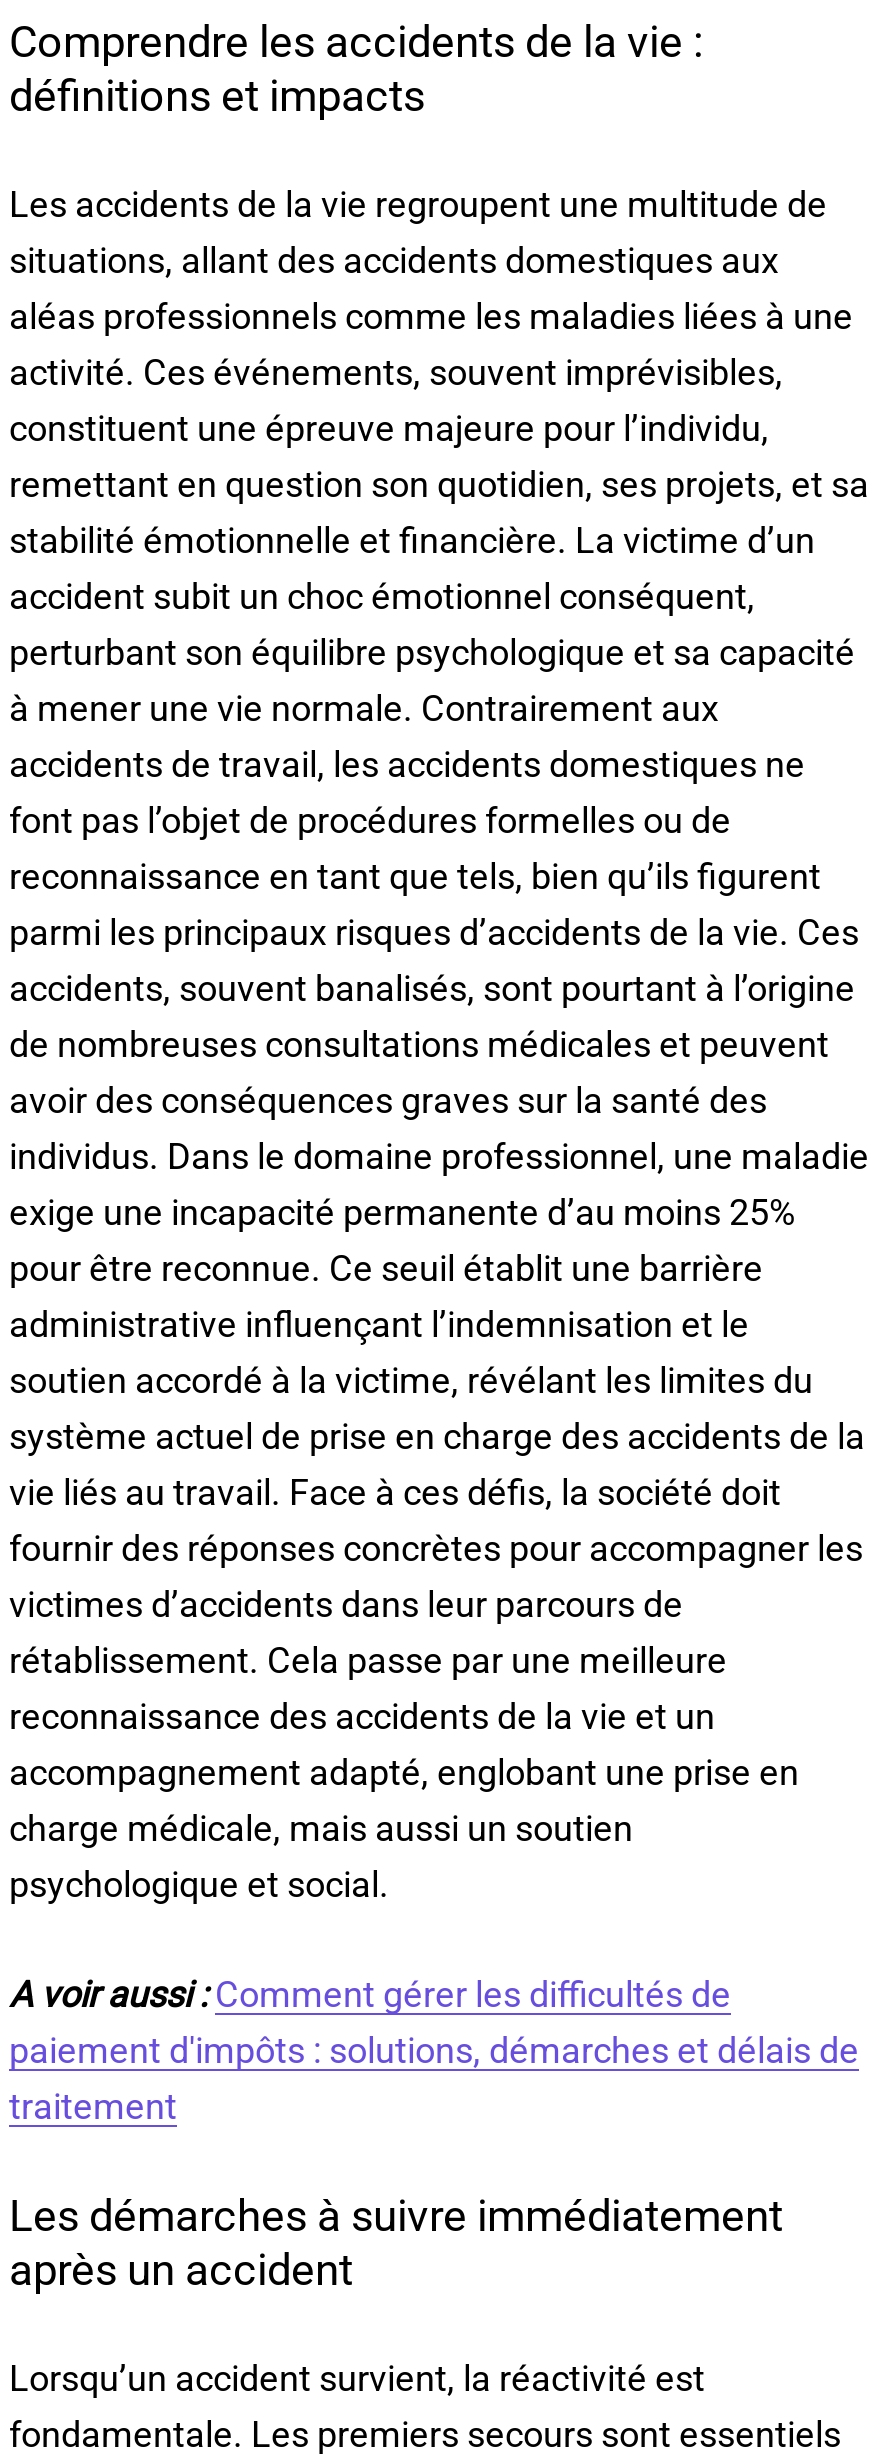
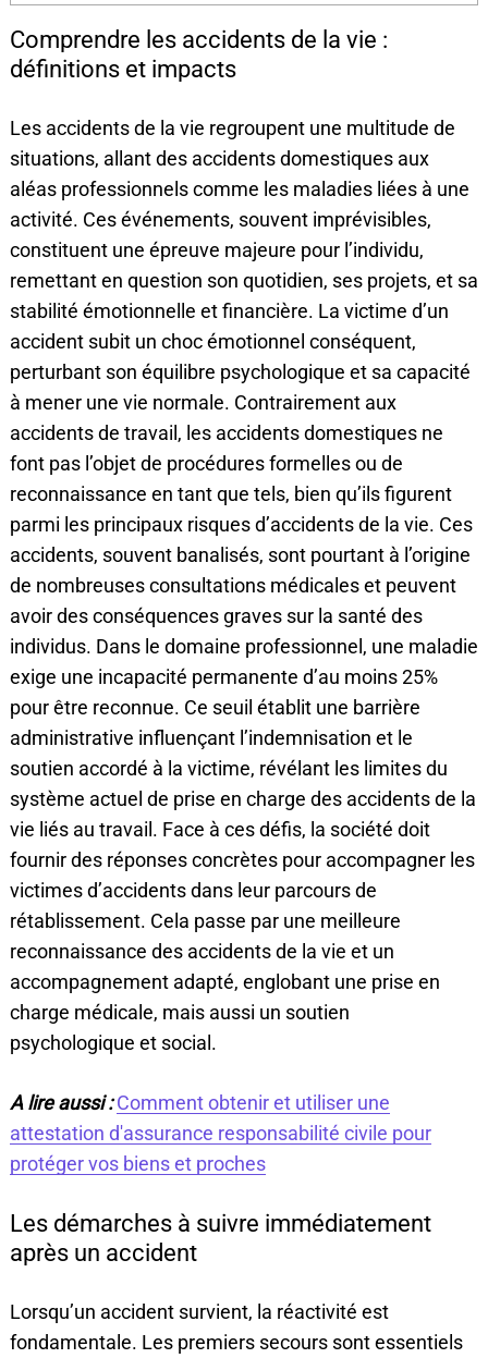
- A voir aussi : Comment gérer les difficultés de
- paiement d'impôts : solutions, démarches et délais de
- traitement
+ A lire aussi : Comment obtenir et utiliser une
+ attestation d'assurance responsabilité civile pour
+ protéger vos biens et proches
